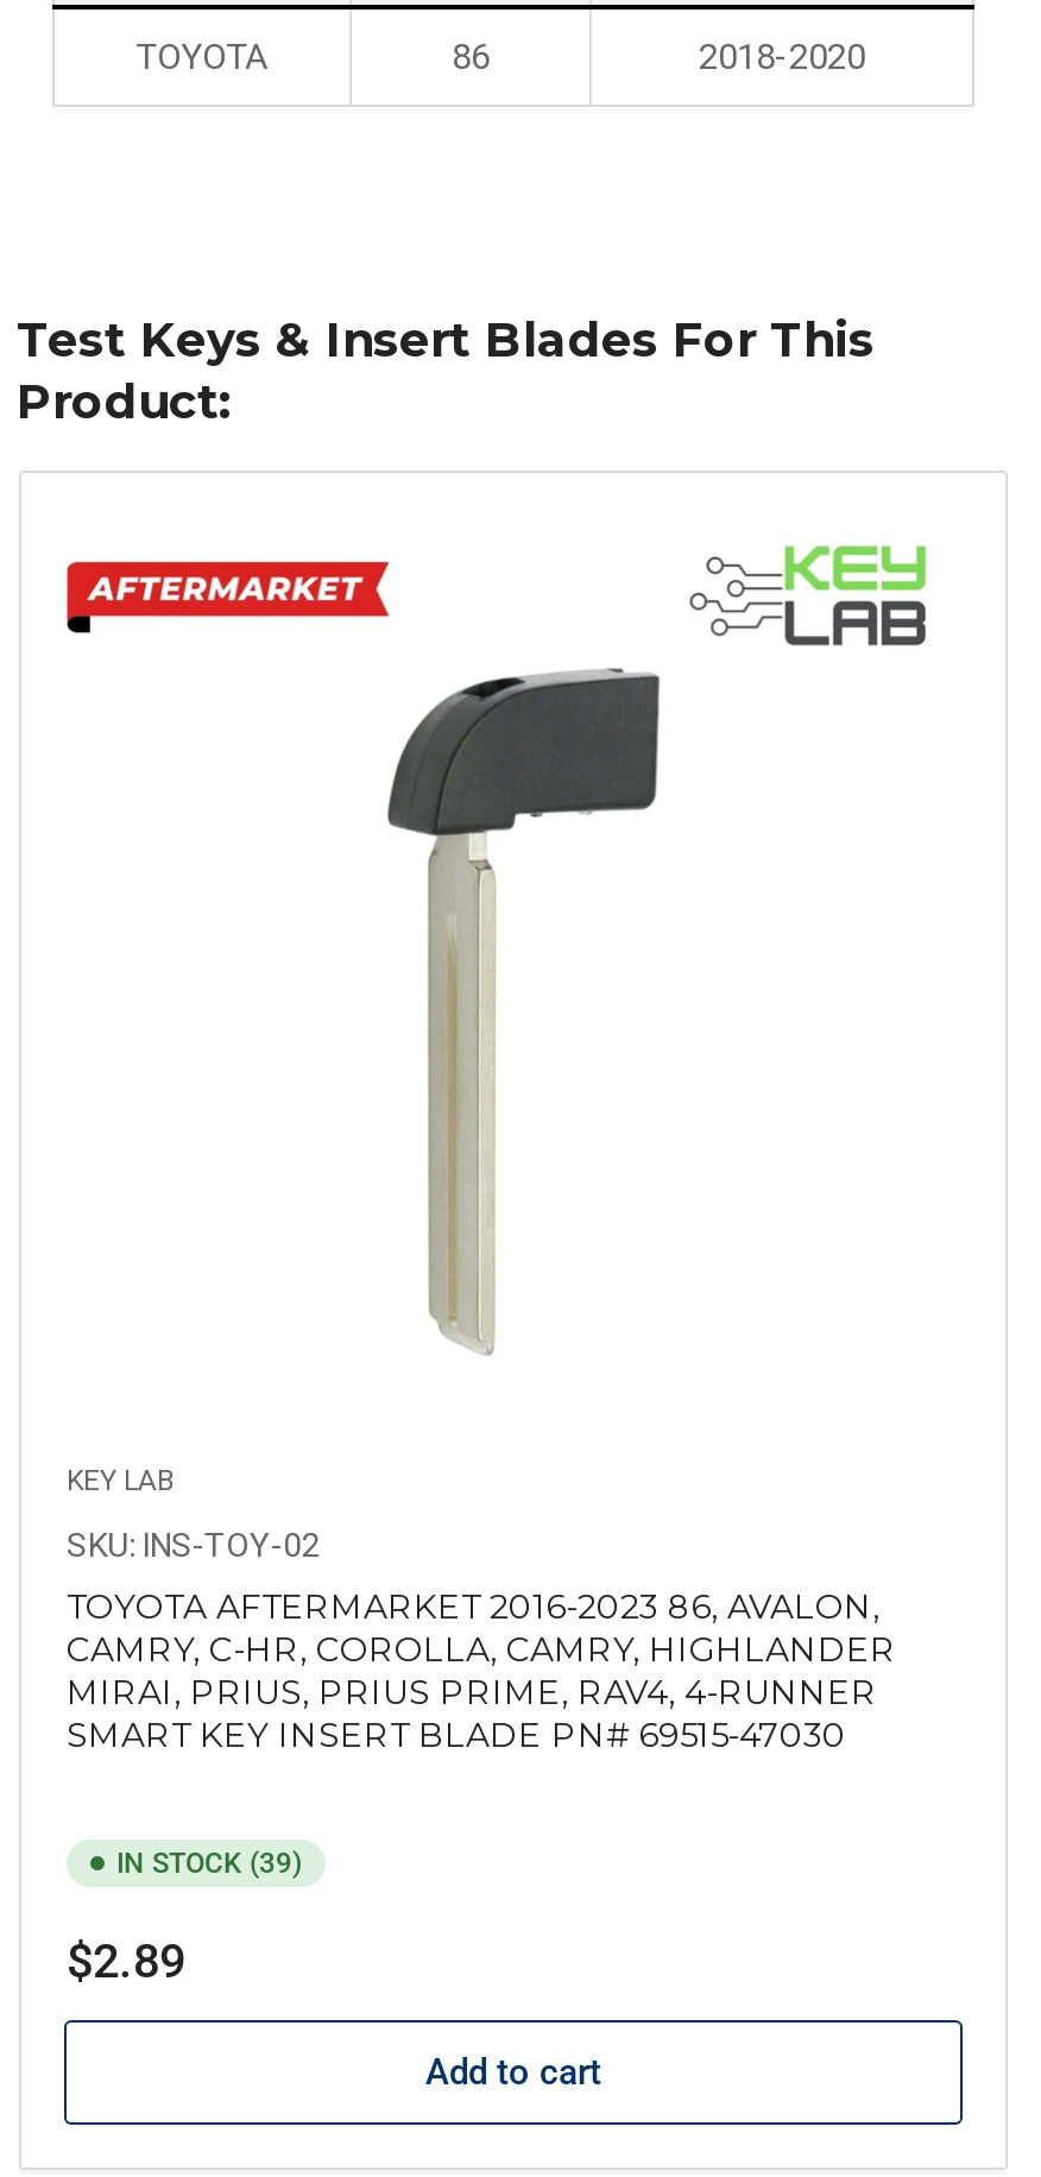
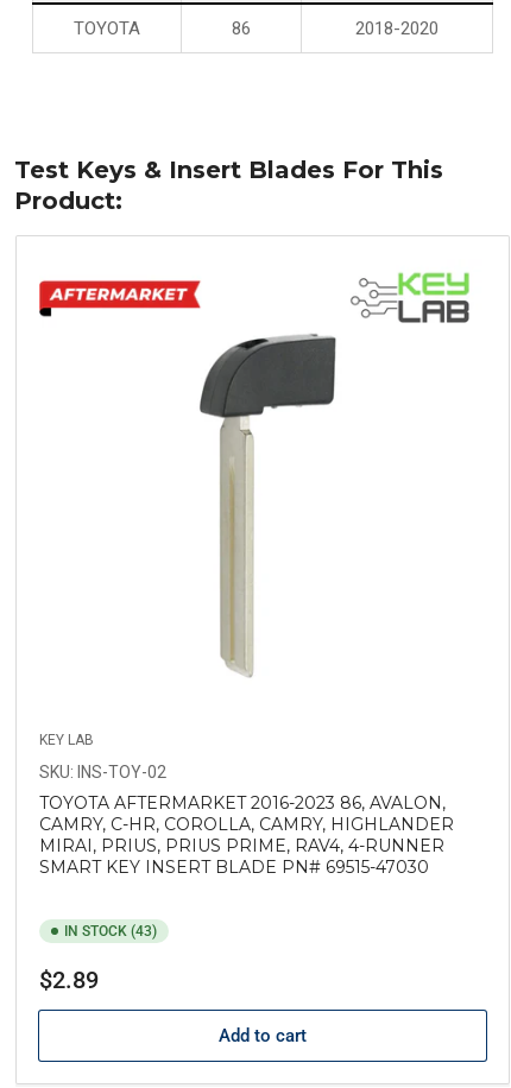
- IN STOCK (39)
+ IN STOCK (43)
